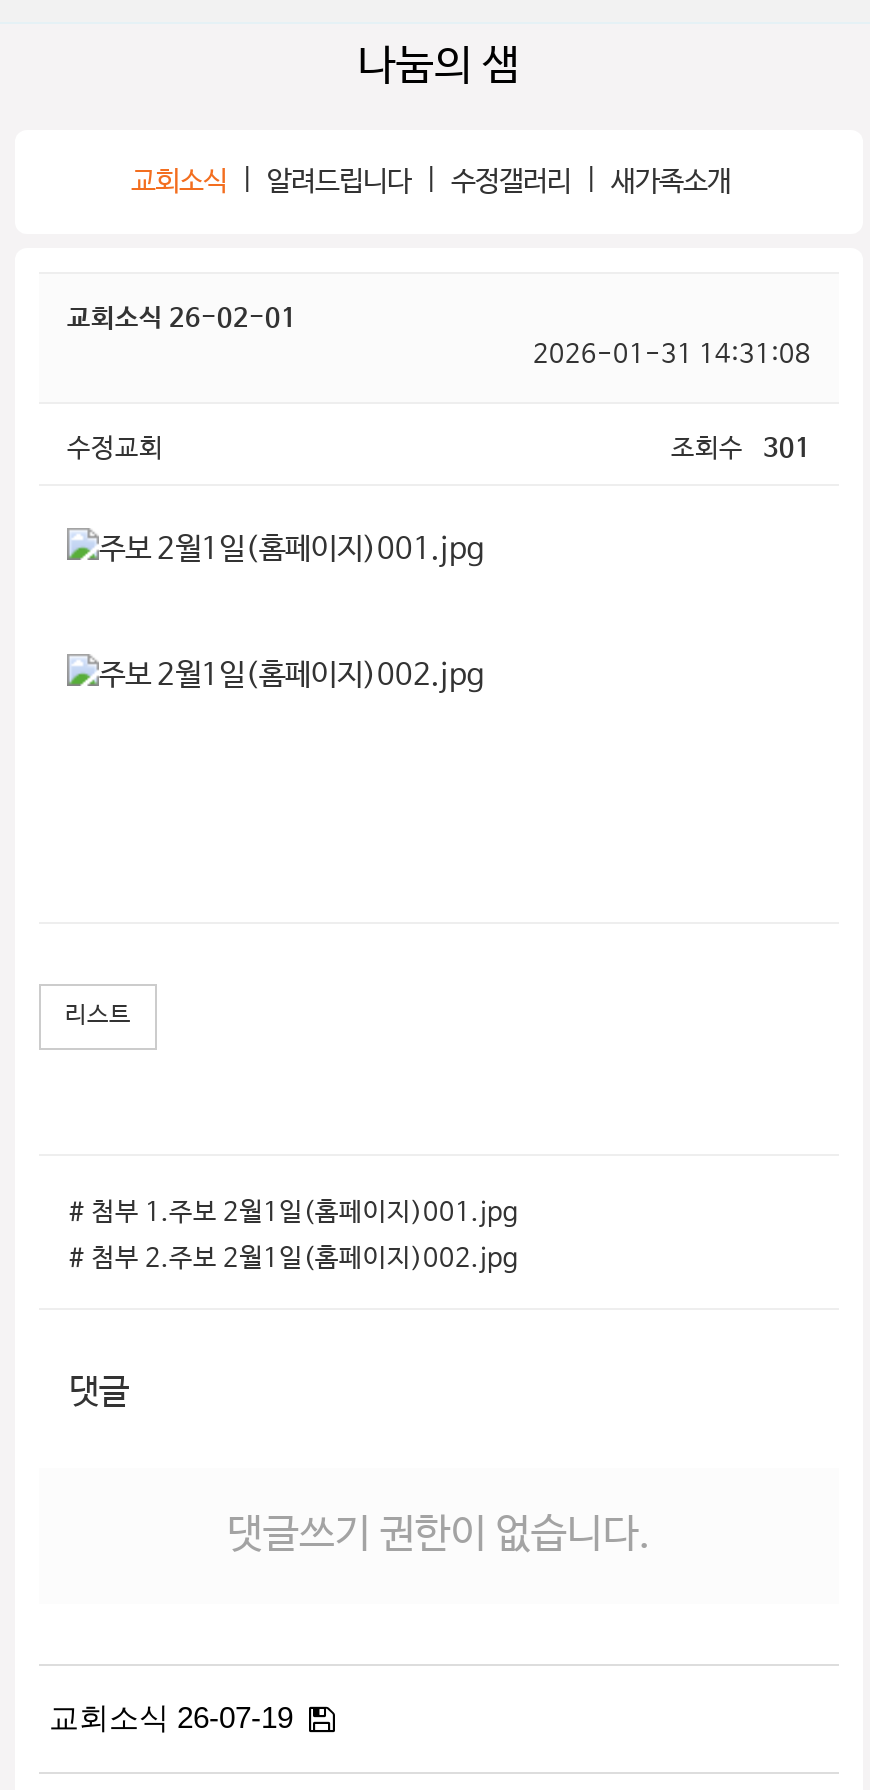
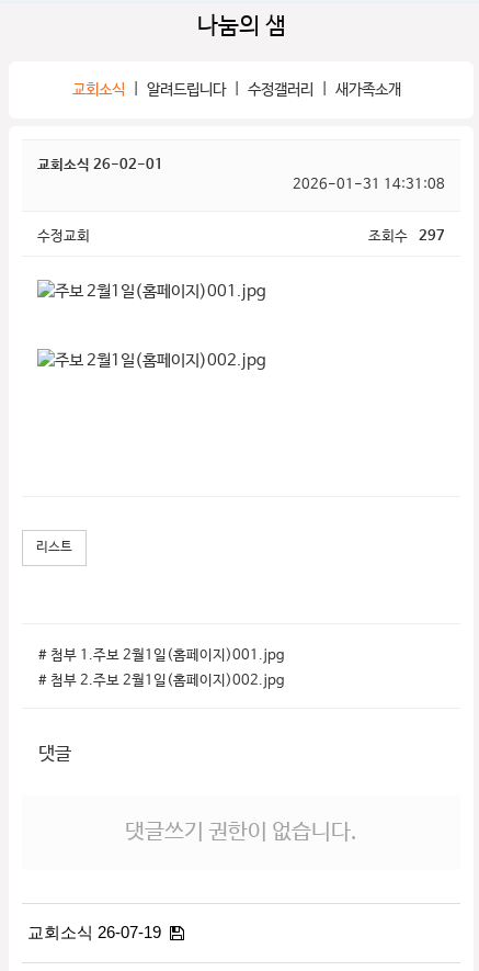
- 조회수 301
+ 조회수 297
